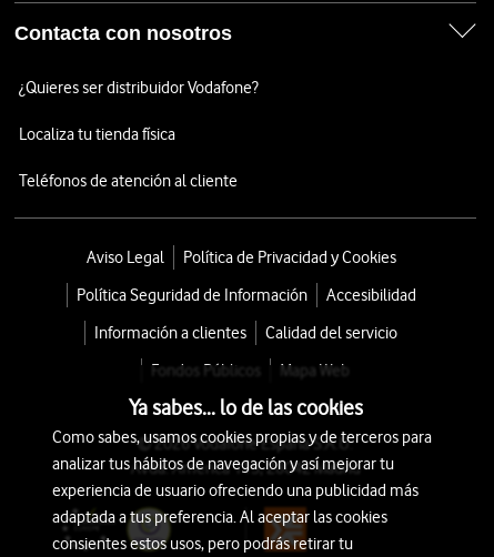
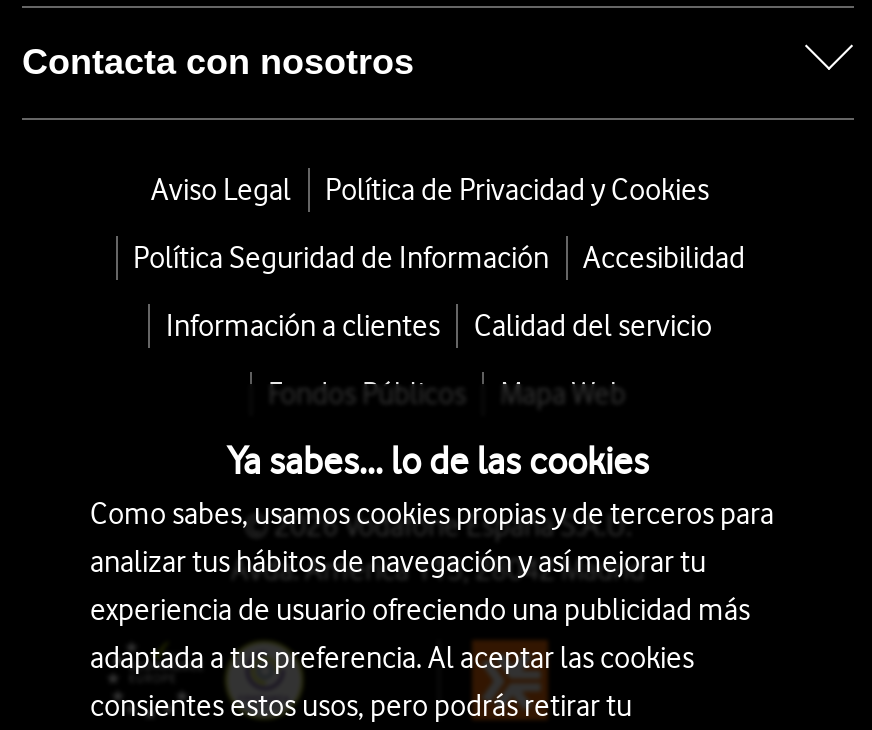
- ¿Quieres ser distribuidor Vodafone?
- Localiza tu tienda física
- Teléfonos de atención al cliente
